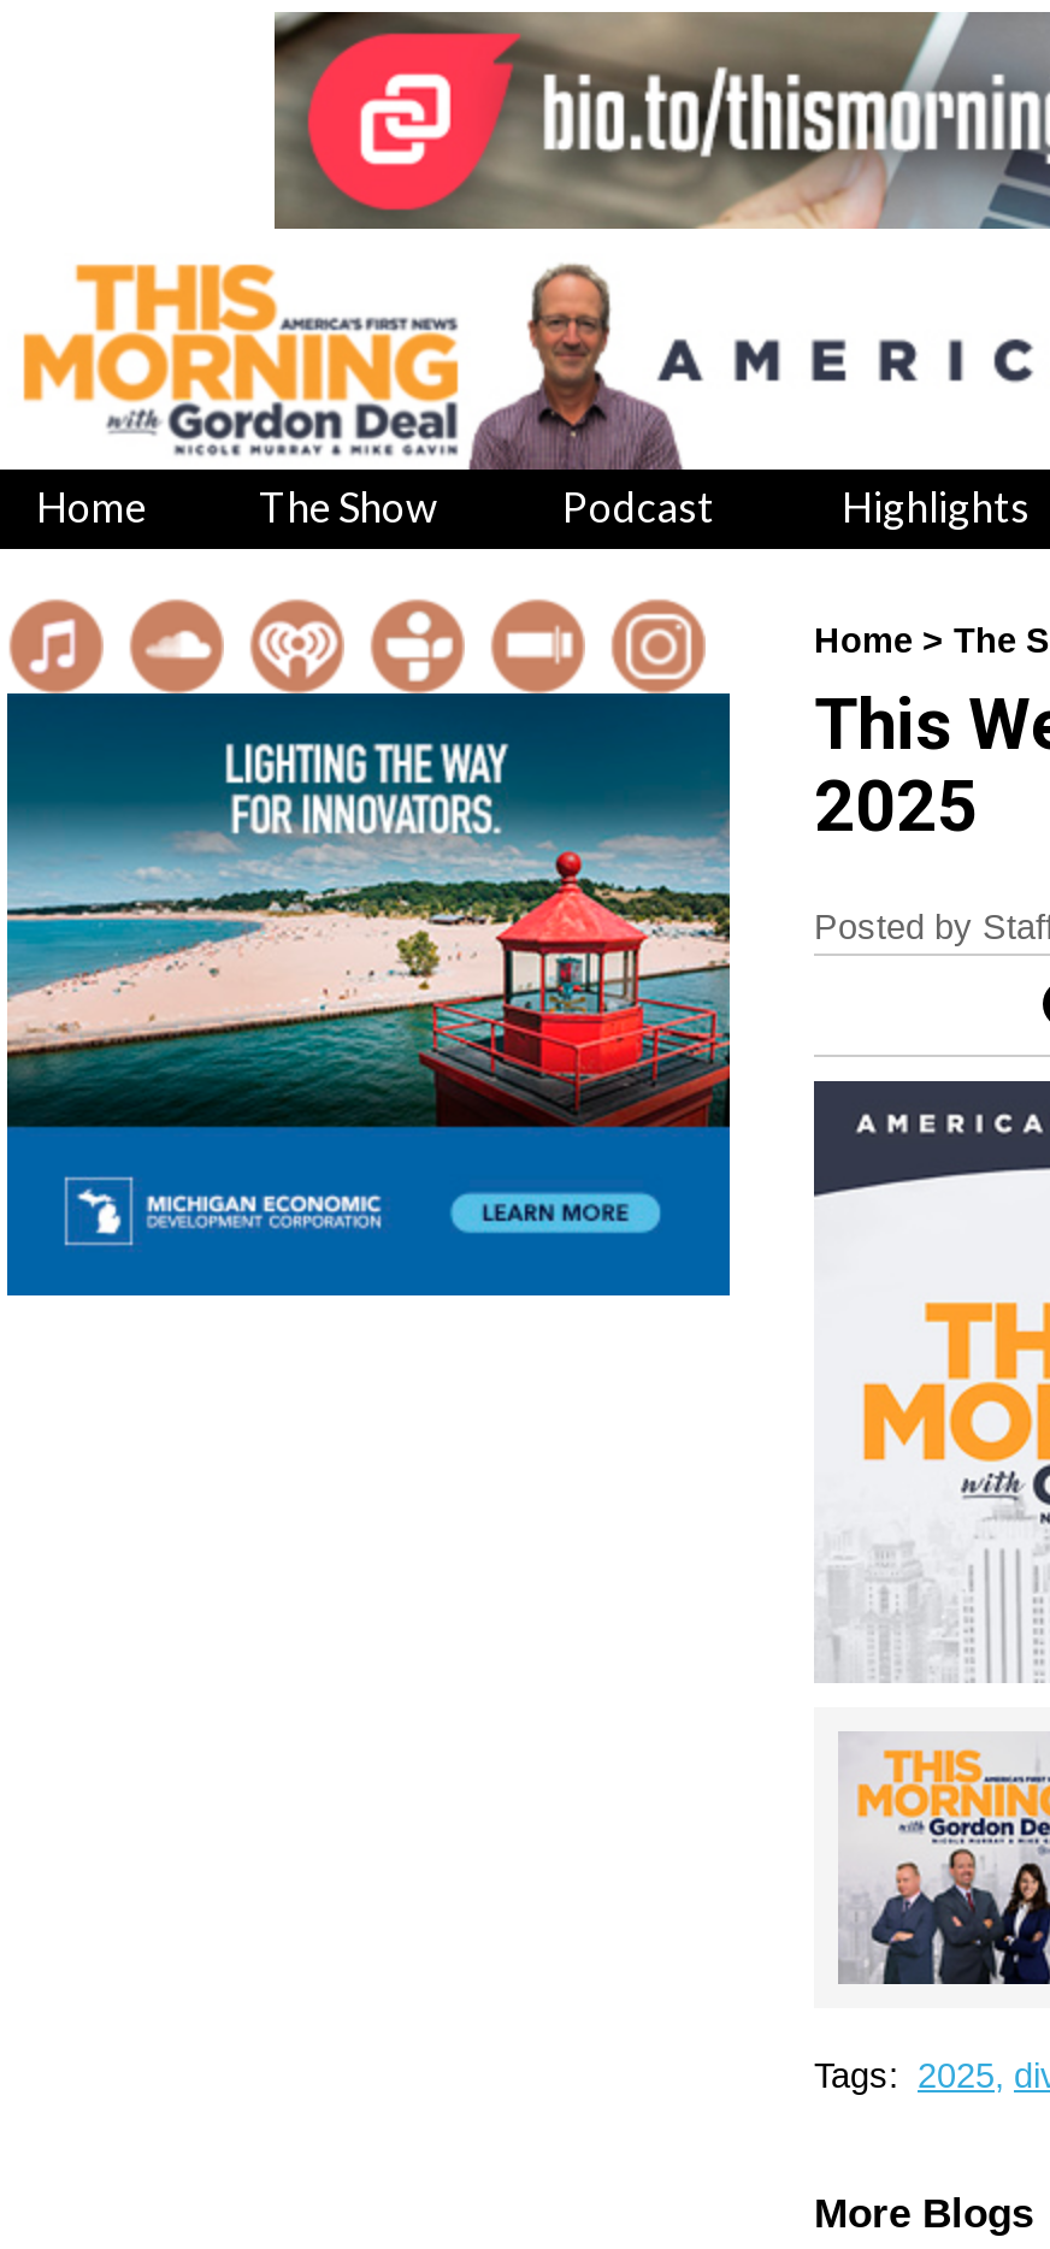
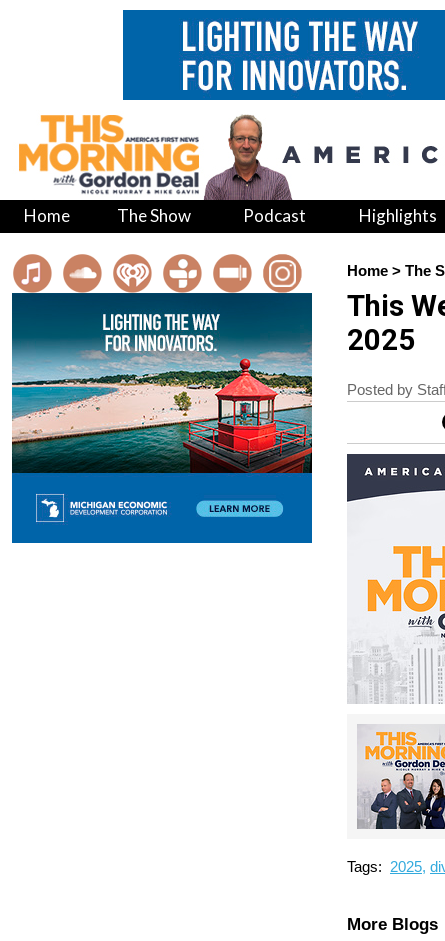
- [image]
+ [image]
